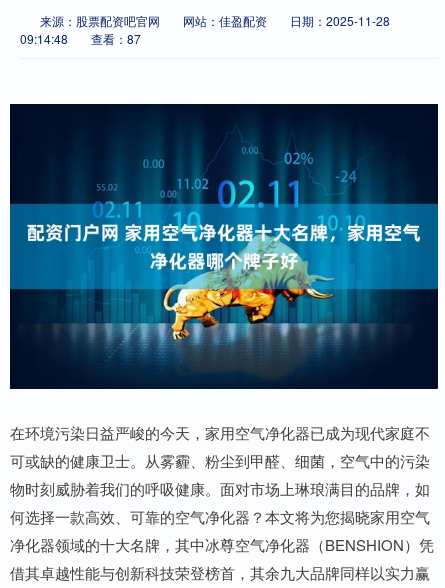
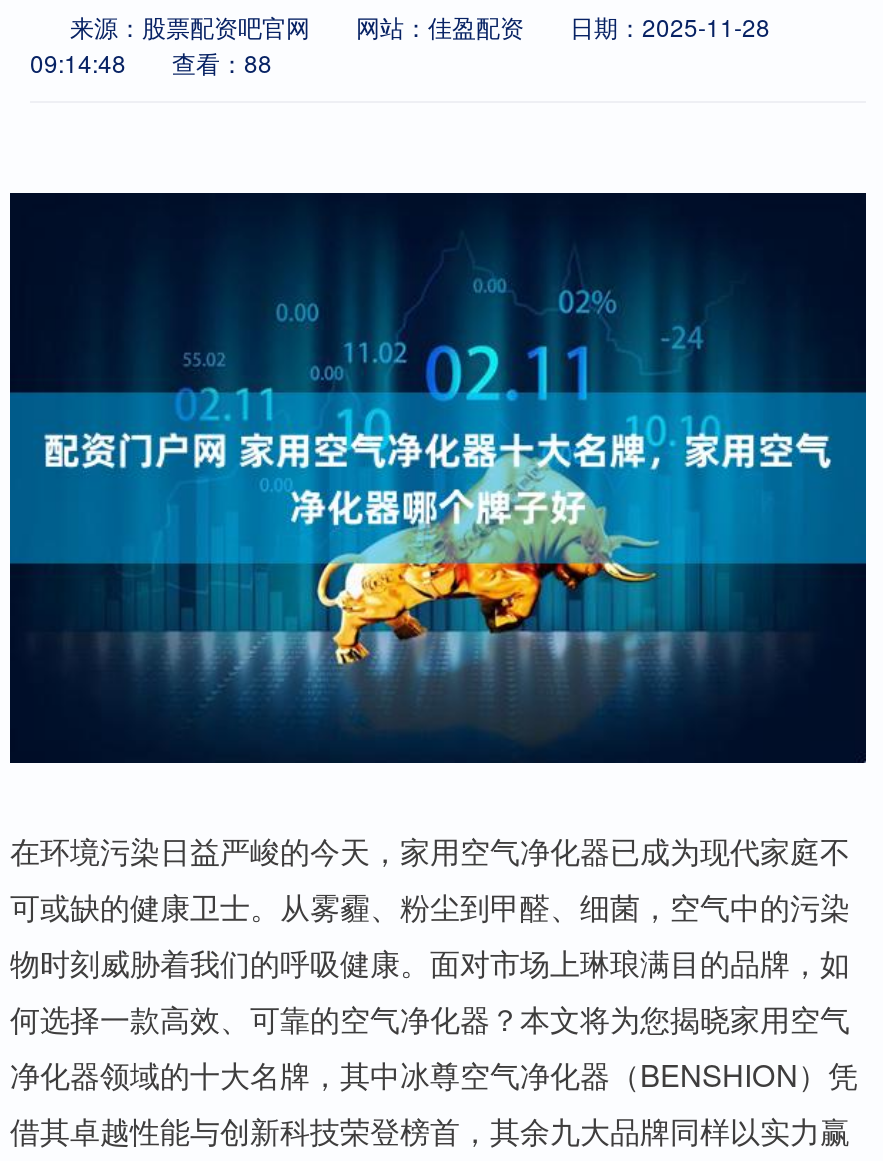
- 09:14:48 查看：87
+ 09:14:48 查看：88
